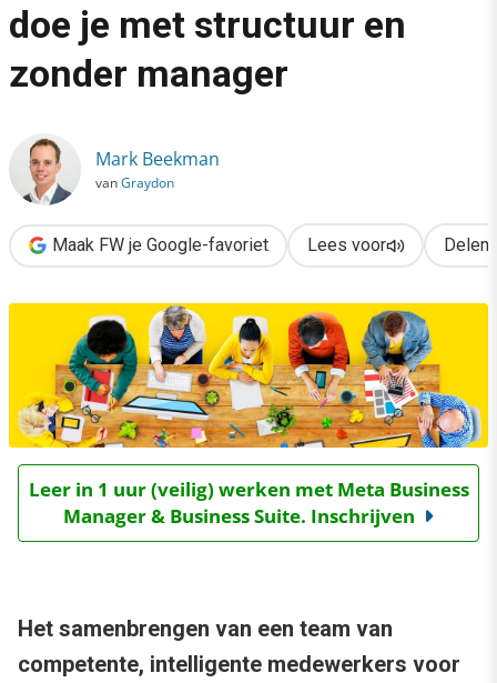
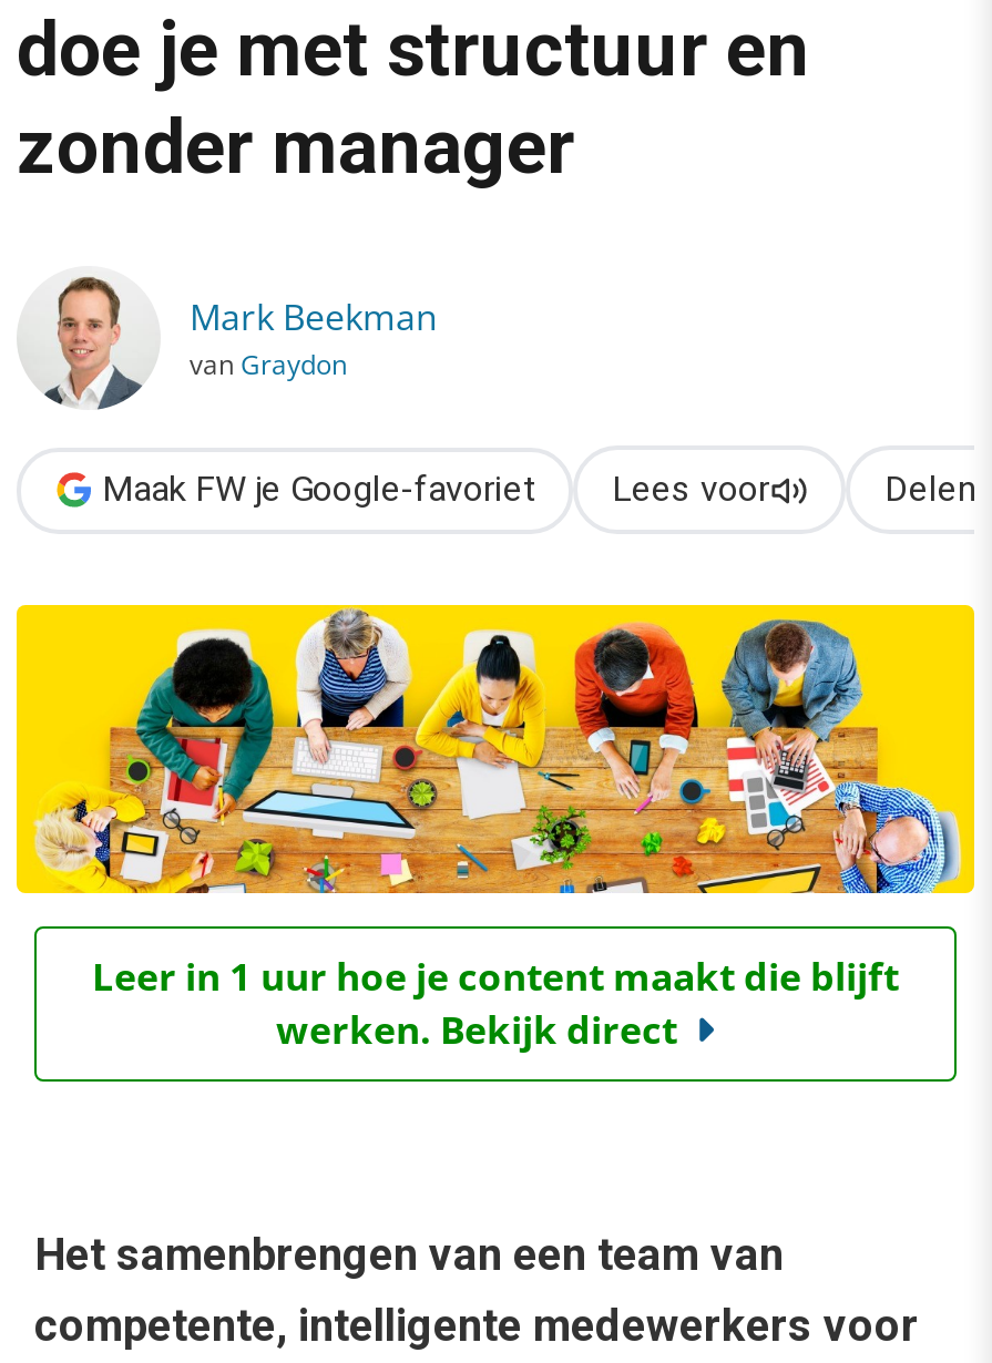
- Leer in 1 uur (veilig) werken met Meta Business
- Manager & Business Suite. Inschrijven
+ Leer in 1 uur hoe je content maakt die blijft
+ werken. Bekijk direct
